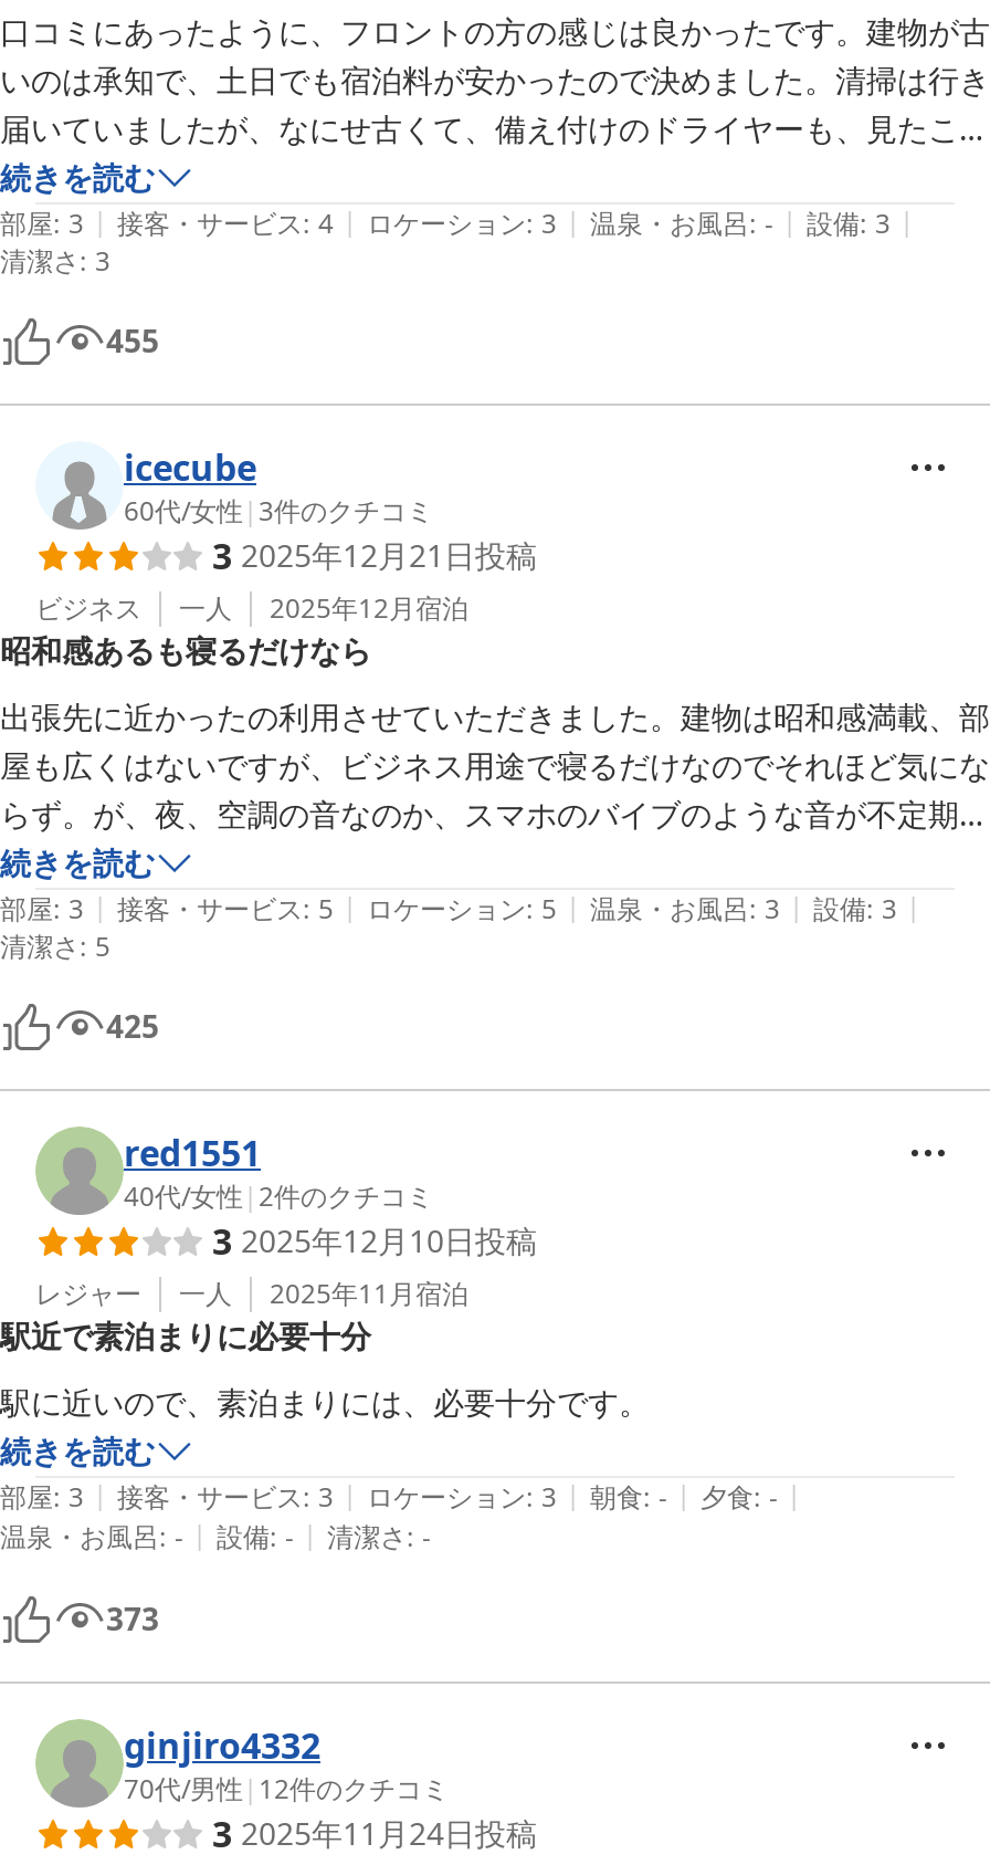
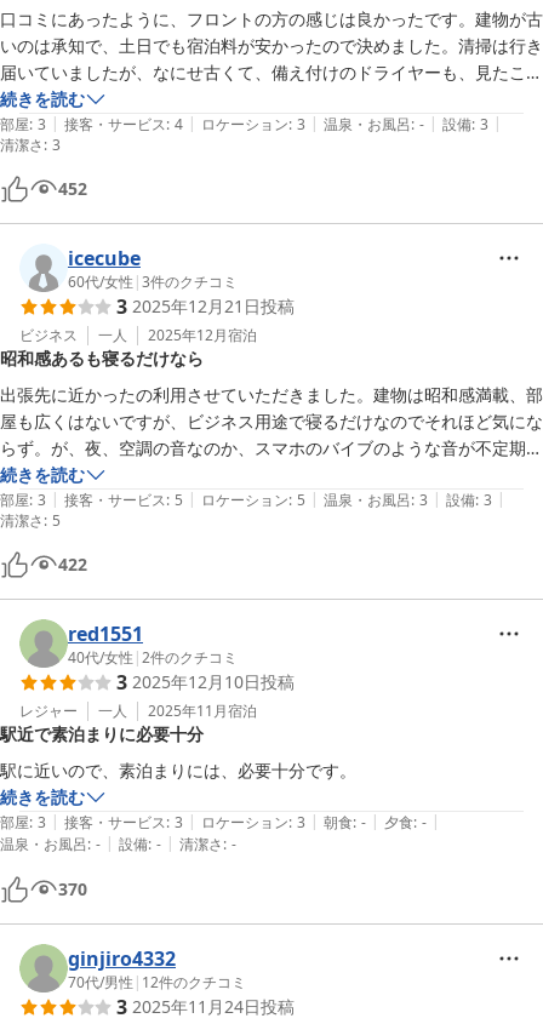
- 455
+ 452

- 425
+ 422

- 373
+ 370
